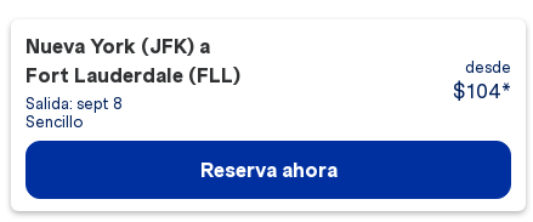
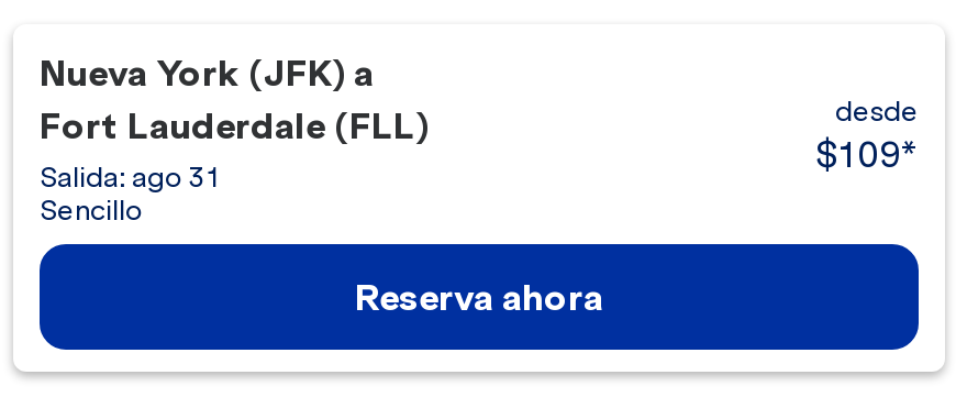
- $104*
+ $109*

- Salida: sept 8
+ Salida: ago 31
